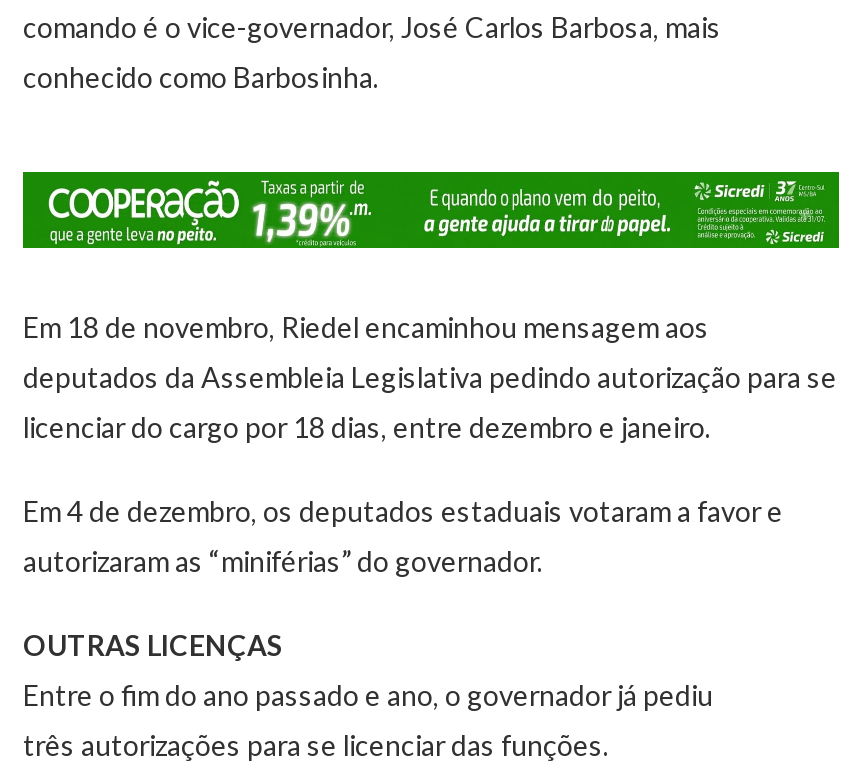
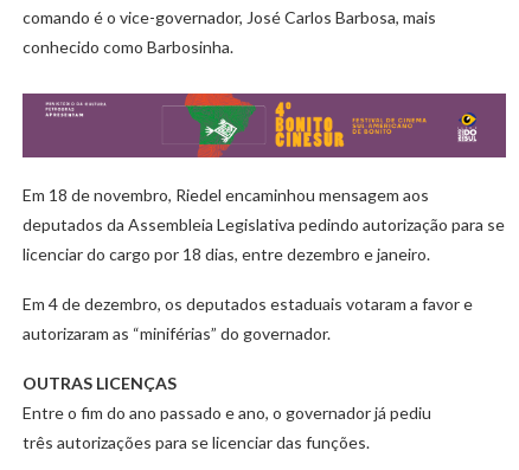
- [image]
+ [image]
